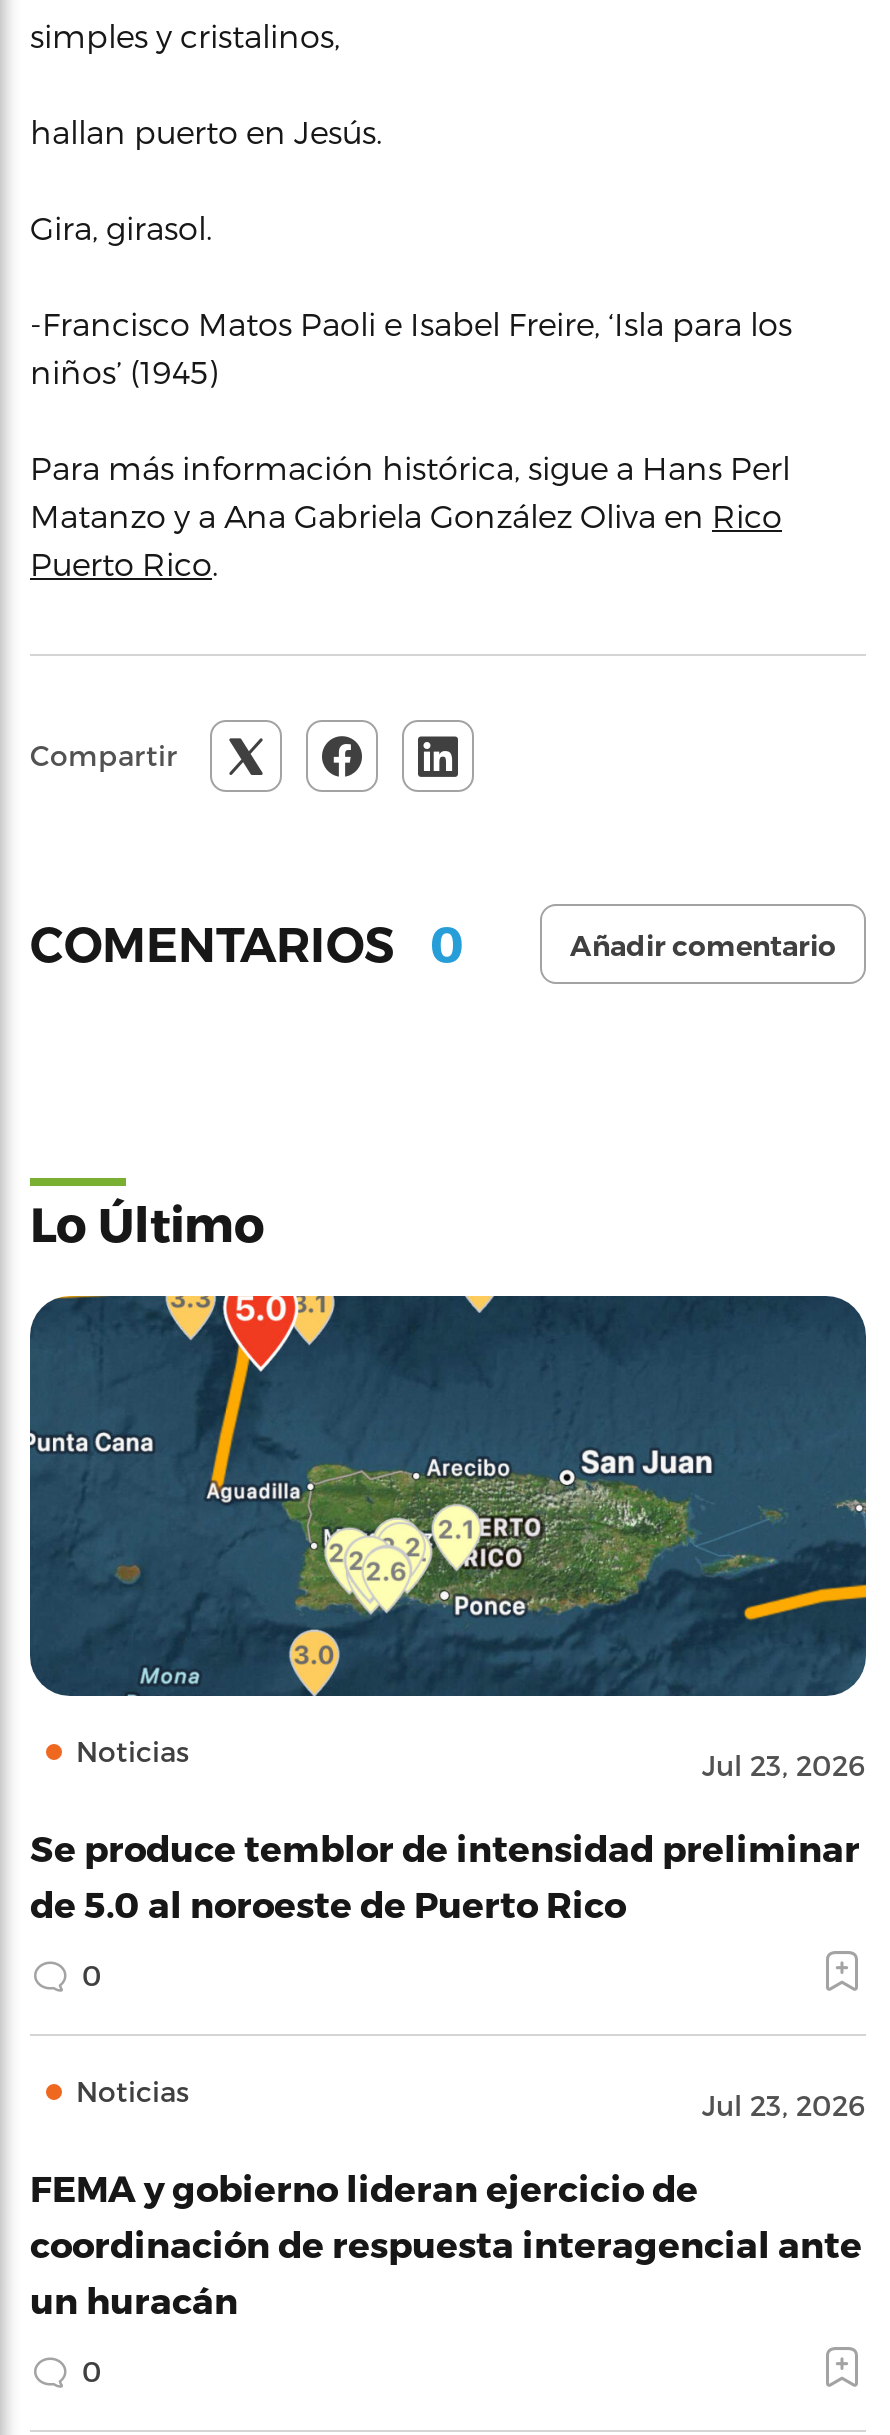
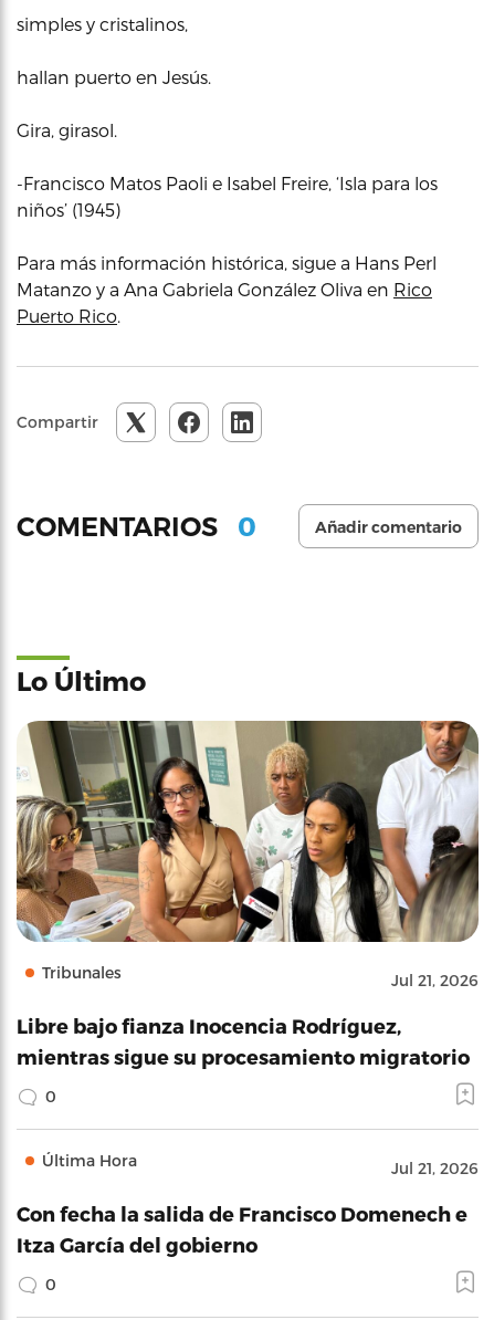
- [image]
- Noticias
- Jul 23, 2026
+ [image]
+ Tribunales
+ Jul 21, 2026

- Se produce temblor de intensidad preliminar
- de 5.0 al noroeste de Puerto Rico
+ Libre bajo fianza Inocencia Rodríguez,
+ mientras sigue su procesamiento migratorio

- Noticias
- Jul 23, 2026
+ Última Hora
+ Jul 21, 2026

- FEMA y gobierno lideran ejercicio de
- coordinación de respuesta interagencial ante
- un huracán
+ Con fecha la salida de Francisco Domenech e
+ Itza García del gobierno
